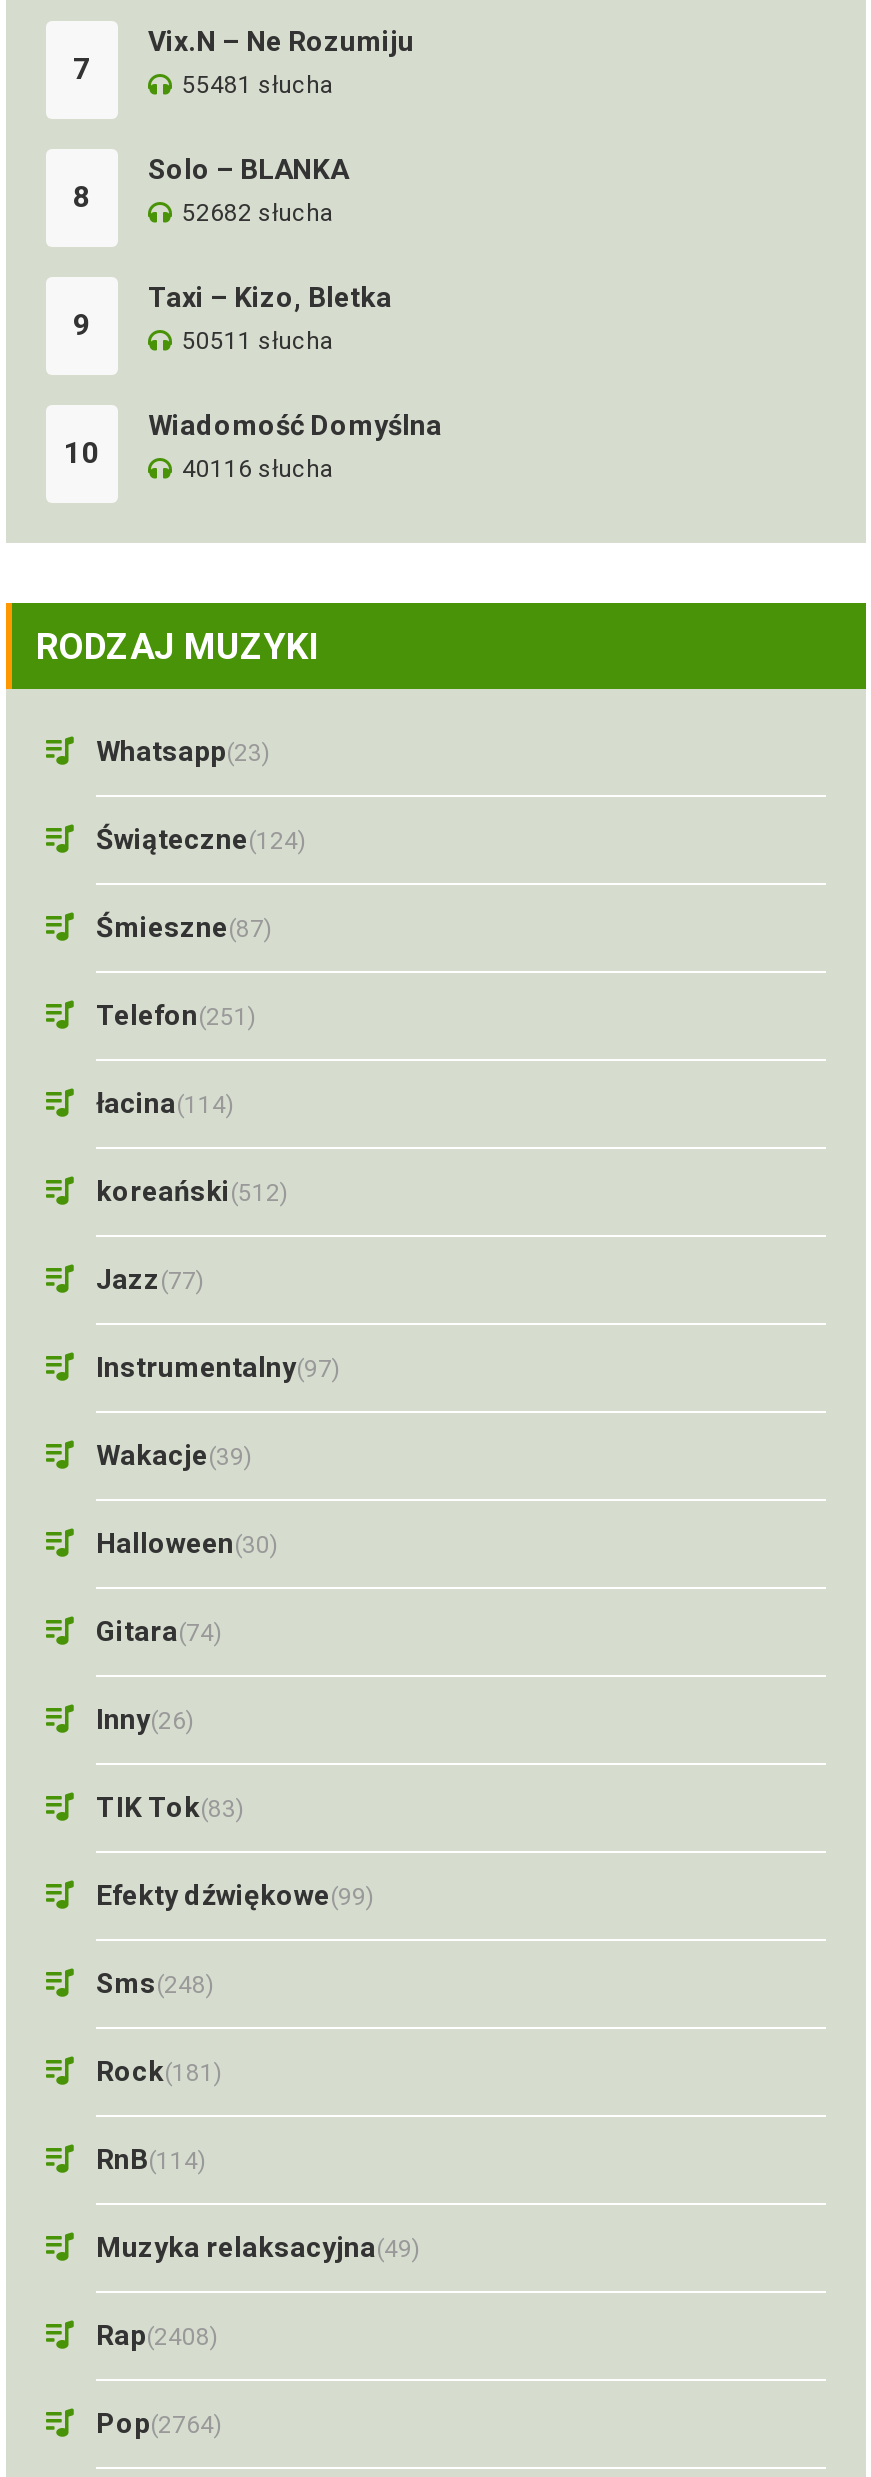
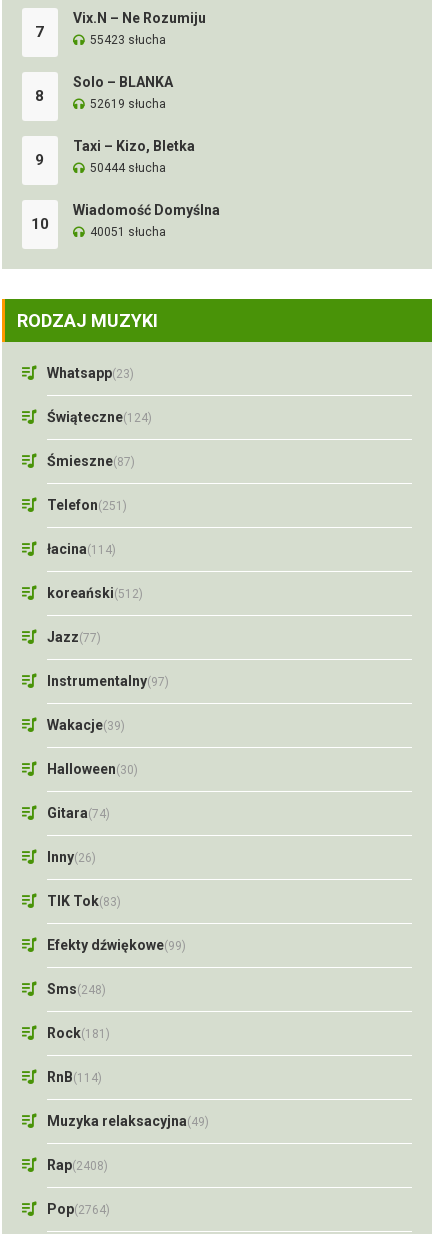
- 55481 słucha
+ 55423 słucha

- 52682 słucha
+ 52619 słucha

- 50511 słucha
+ 50444 słucha

- 40116 słucha
+ 40051 słucha
